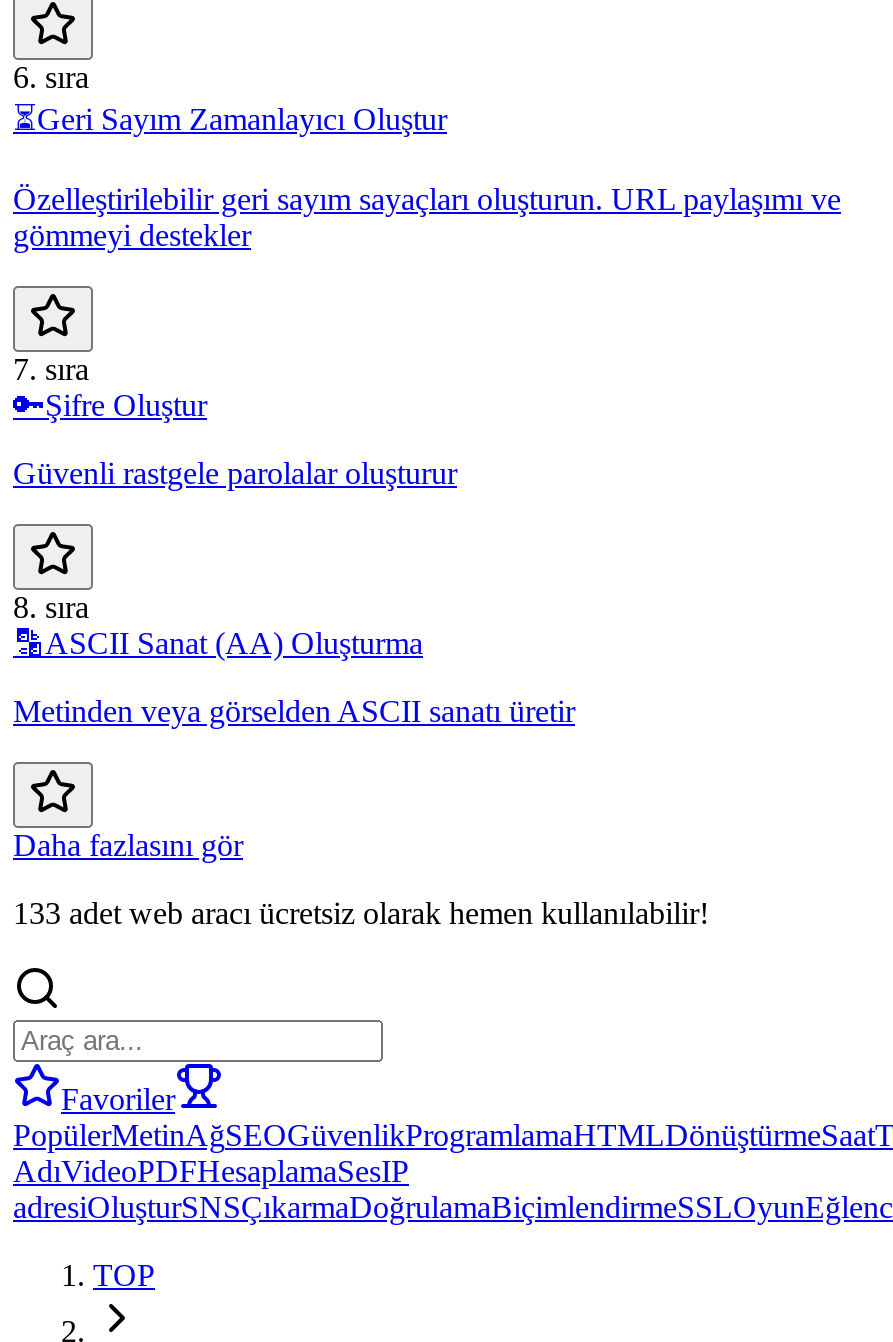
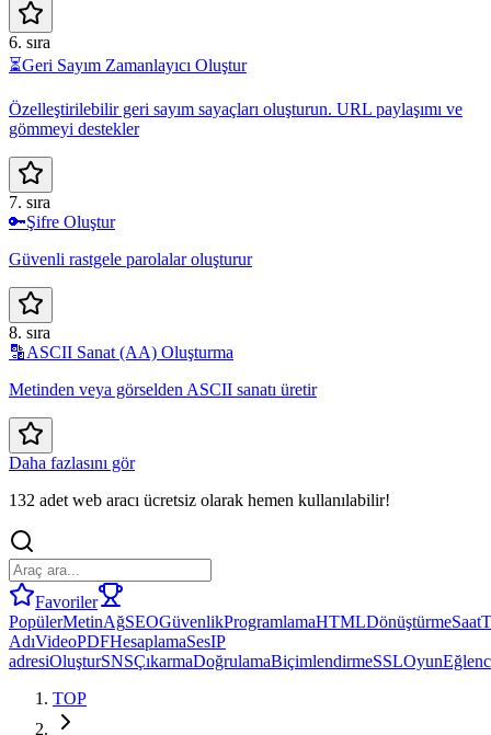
- 133 adet web aracı ücretsiz olarak hemen kullanılabilir!
+ 132 adet web aracı ücretsiz olarak hemen kullanılabilir!
